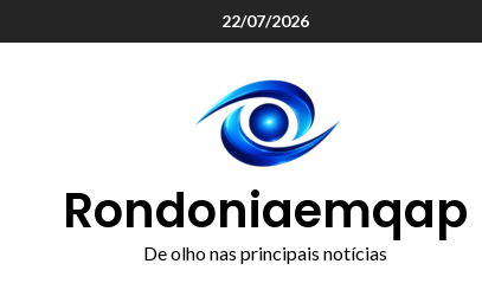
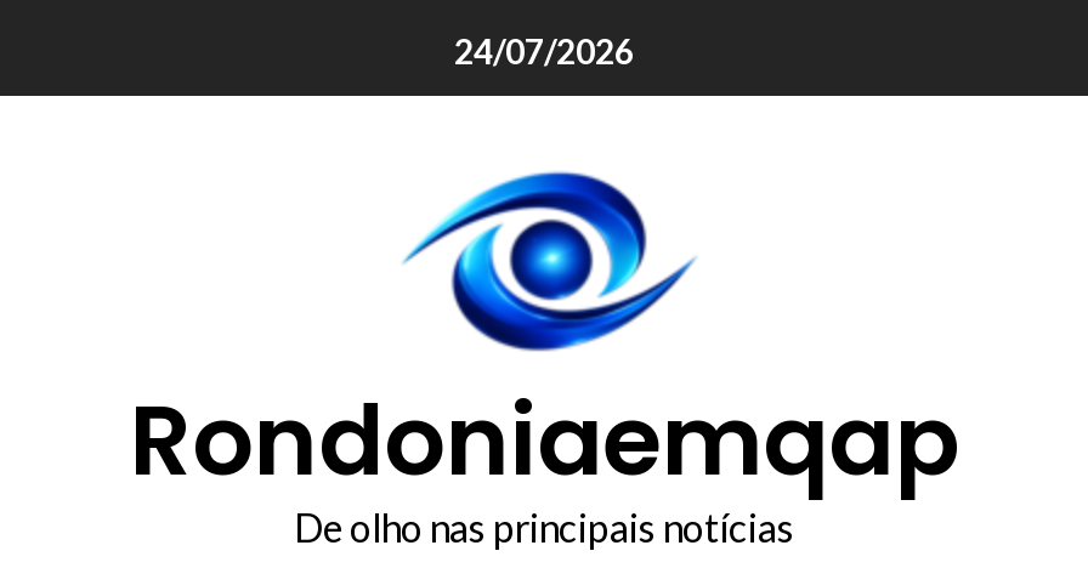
- 22/07/2026
+ 24/07/2026
